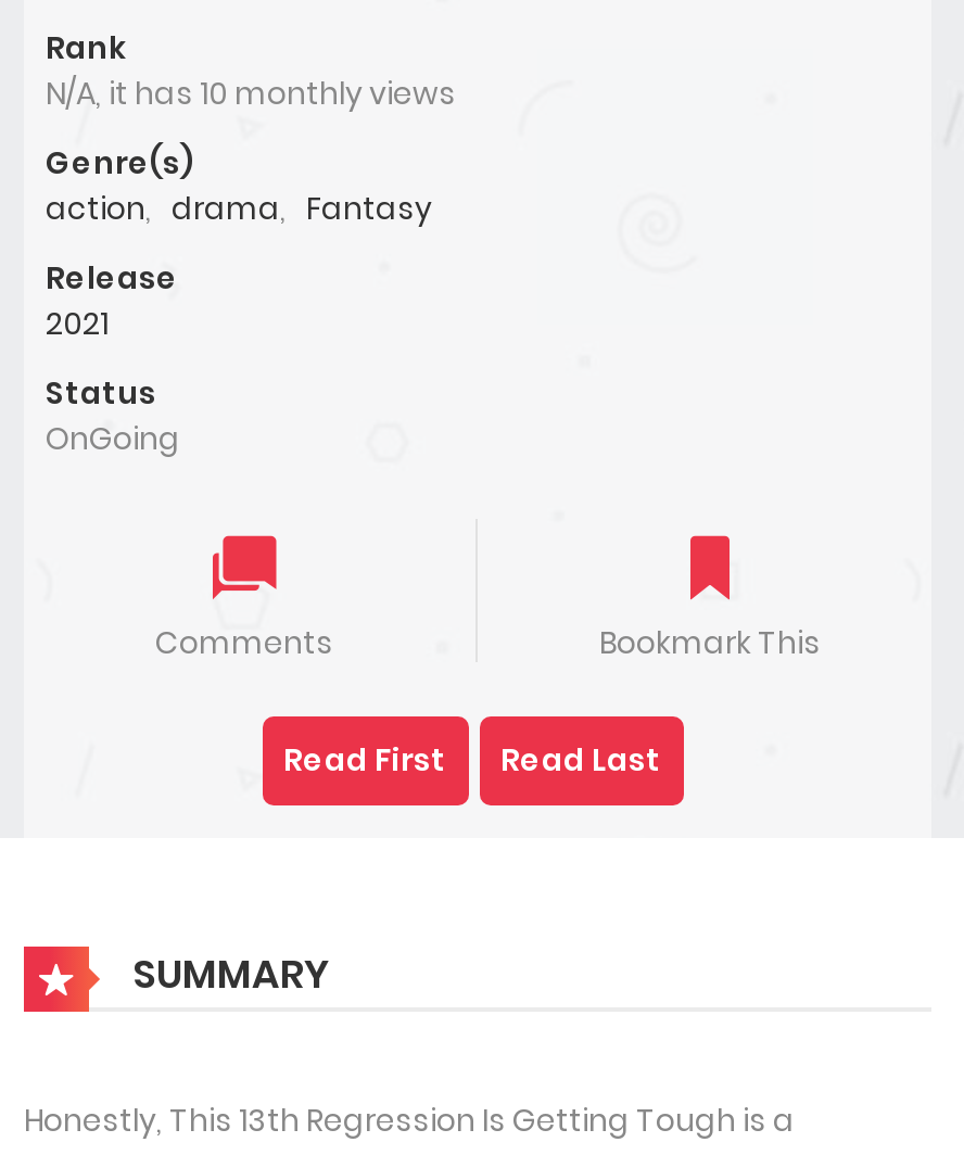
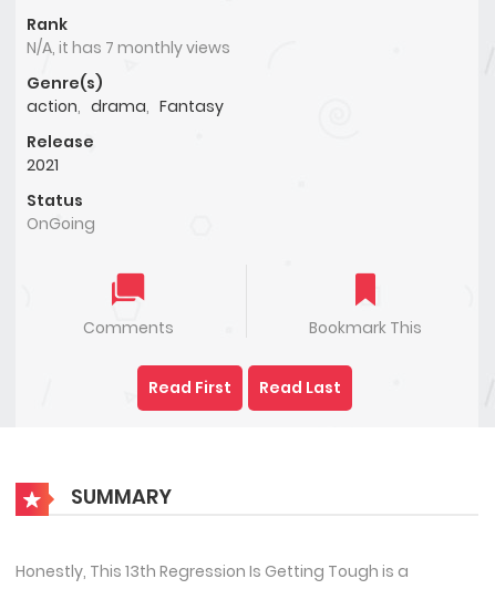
- N/A, it has 10 monthly views
+ N/A, it has 7 monthly views
